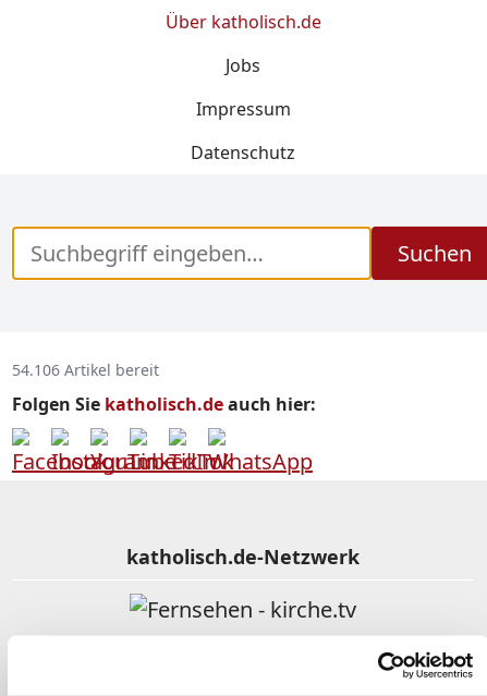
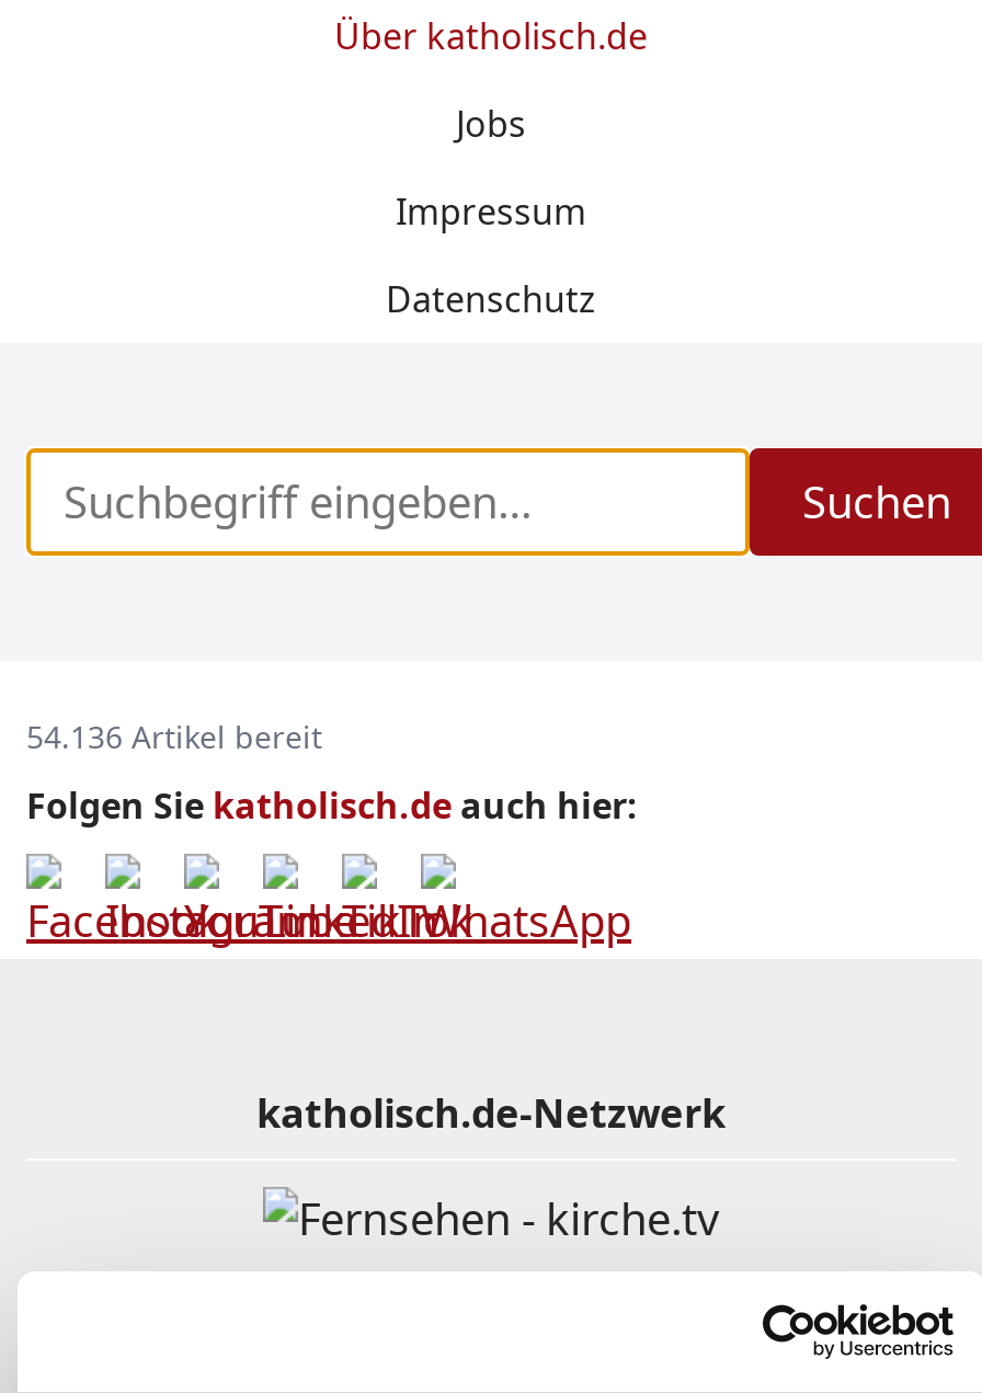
- 54.106 Artikel bereit
+ 54.136 Artikel bereit
